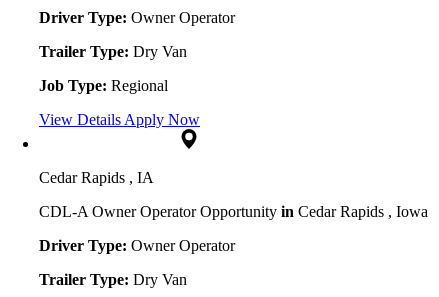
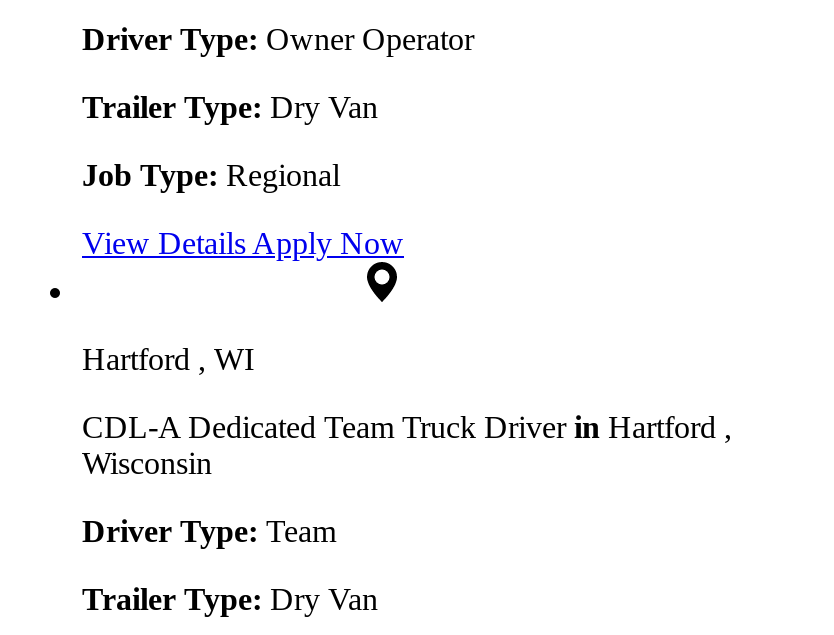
- Cedar Rapids , IA
+ Hartford , WI

- CDL-A Owner Operator Opportunity in Cedar Rapids , Iowa
+ CDL-A Dedicated Team Truck Driver in Hartford ,
+ Wisconsin

- Driver Type: Owner Operator
+ Driver Type: Team
